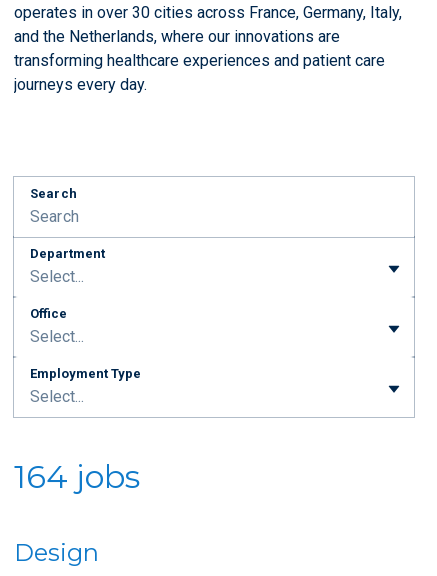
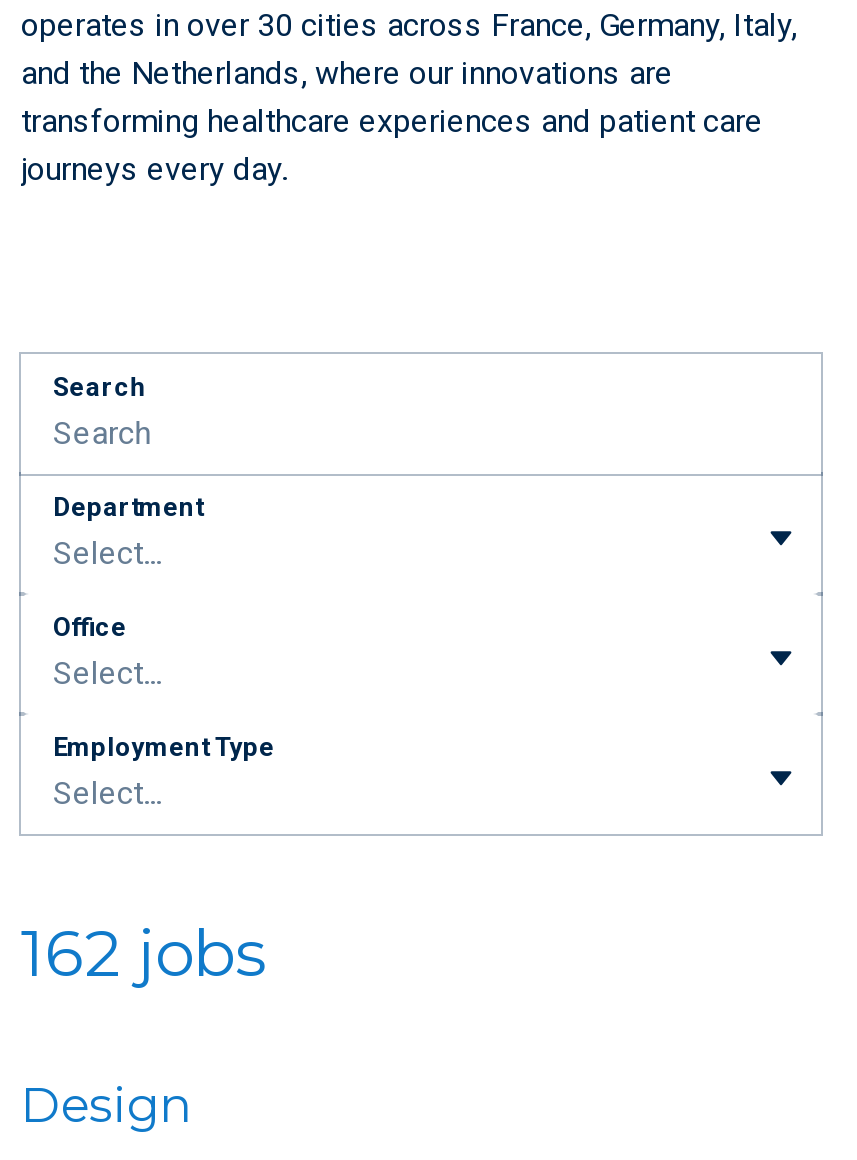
- 164 jobs
+ 162 jobs
